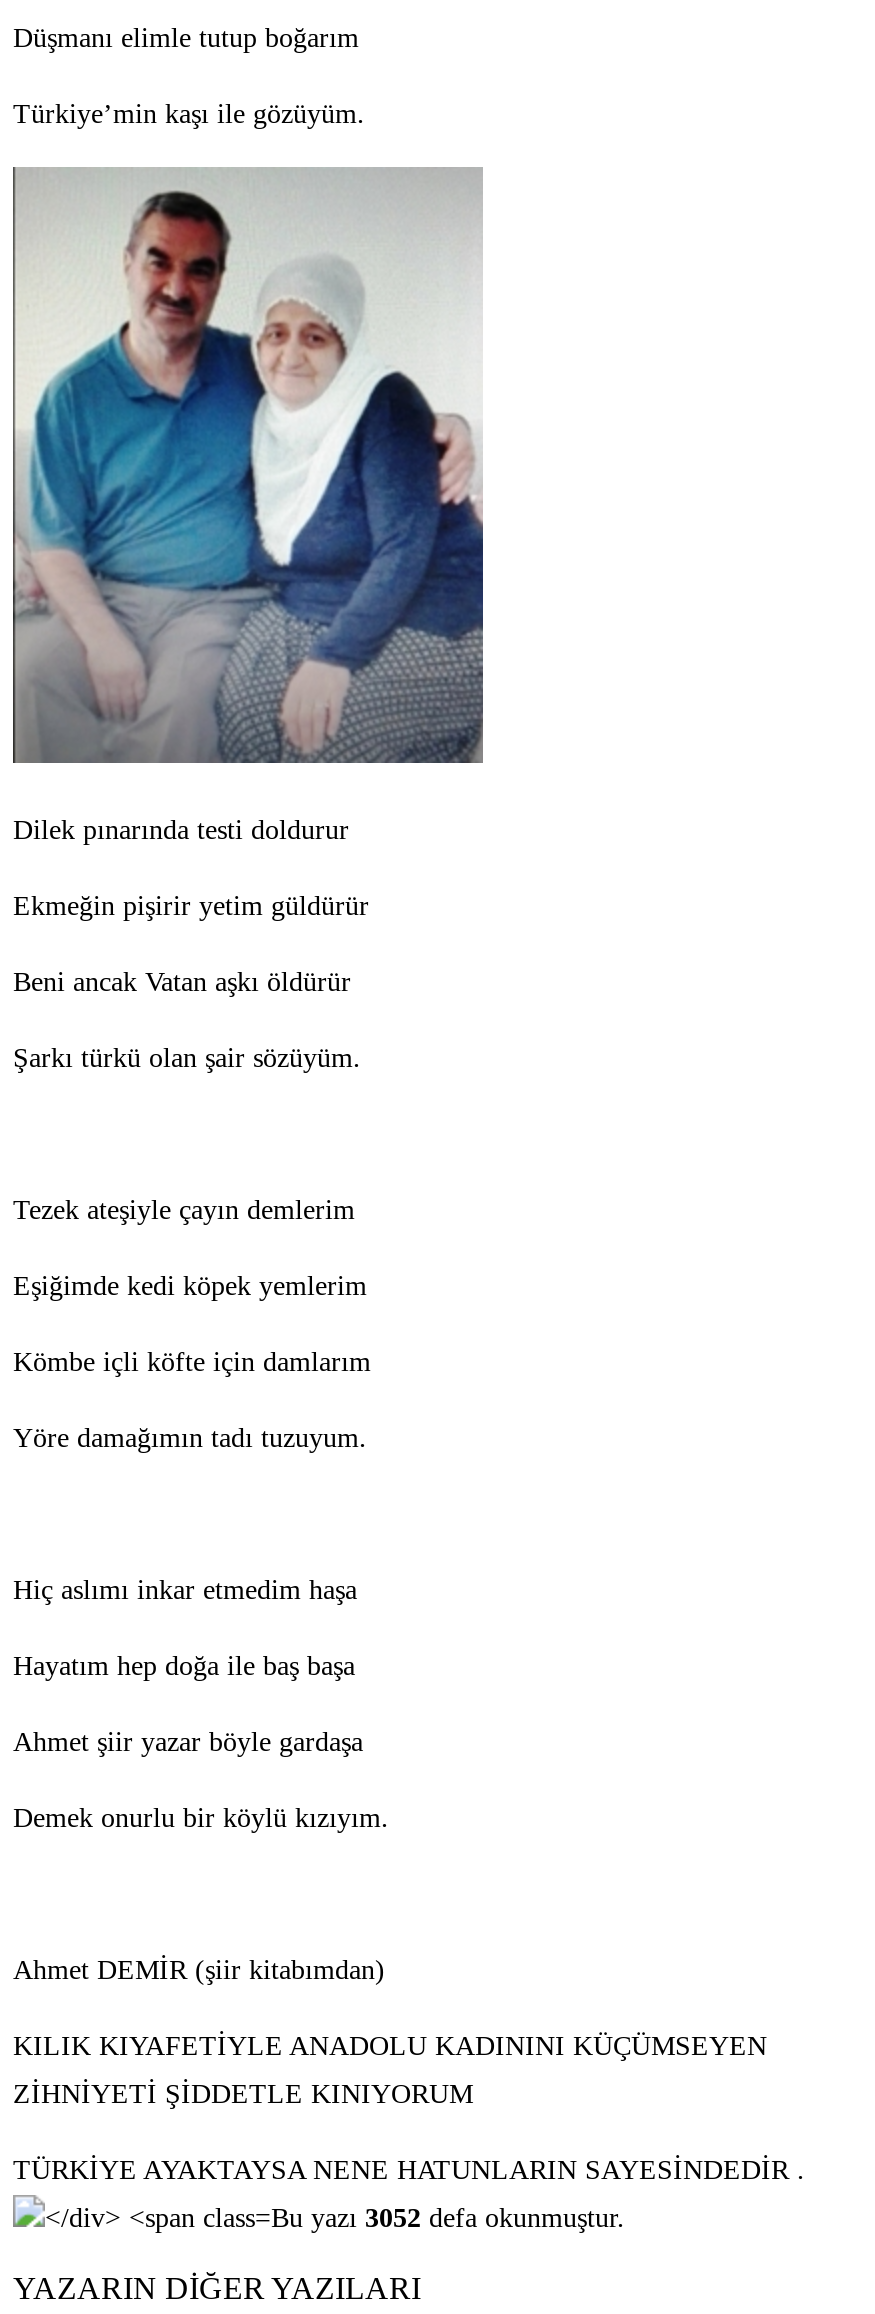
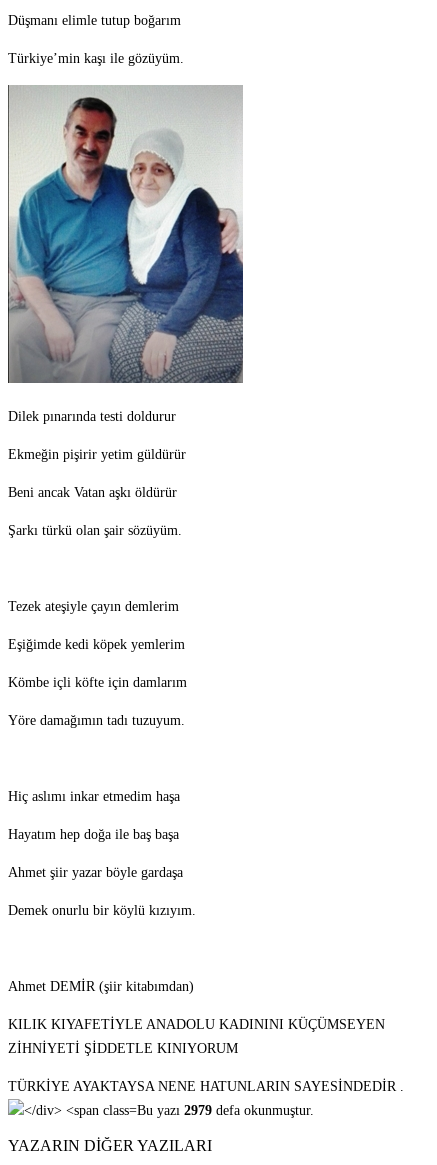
- Bu yazı 3052 defa okunmuştur.
+ Bu yazı 2979 defa okunmuştur.
